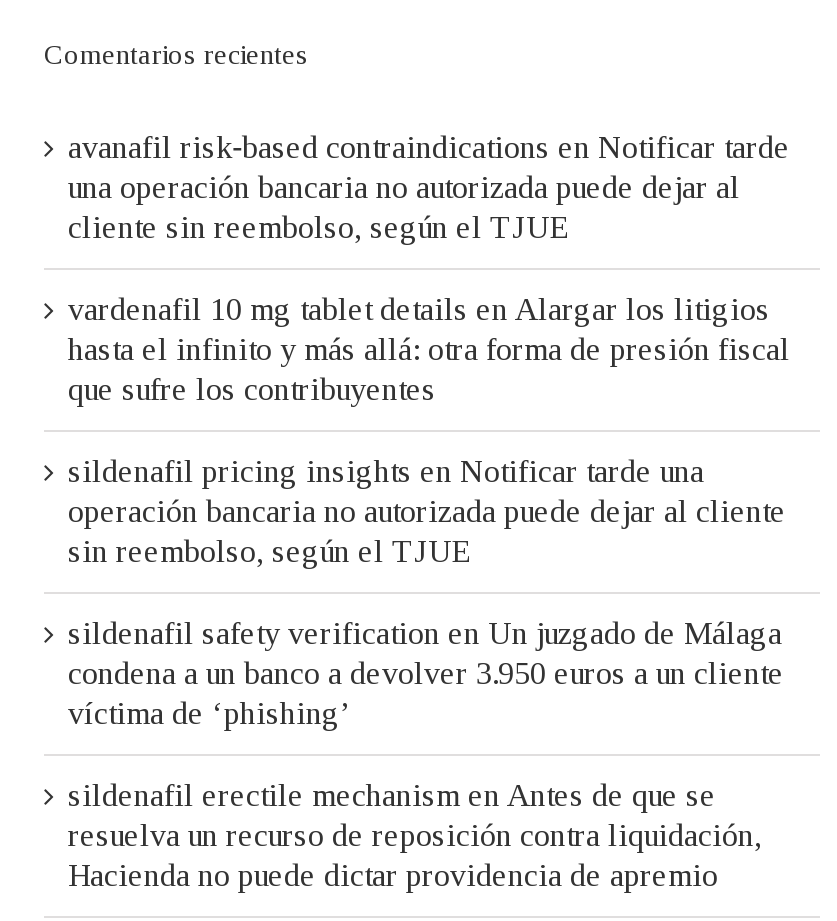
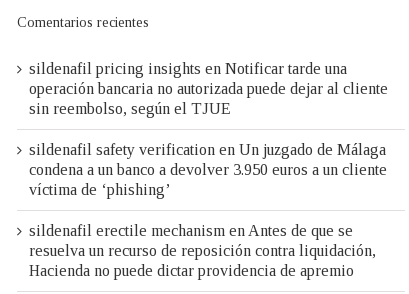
- avanafil risk‑based contraindications en Notificar tarde
- una operación bancaria no autorizada puede dejar al
- cliente sin reembolso, según el TJUE
- vardenafil 10 mg tablet details en Alargar los litigios
- hasta el infinito y más allá: otra forma de presión fiscal
- que sufre los contribuyentes
